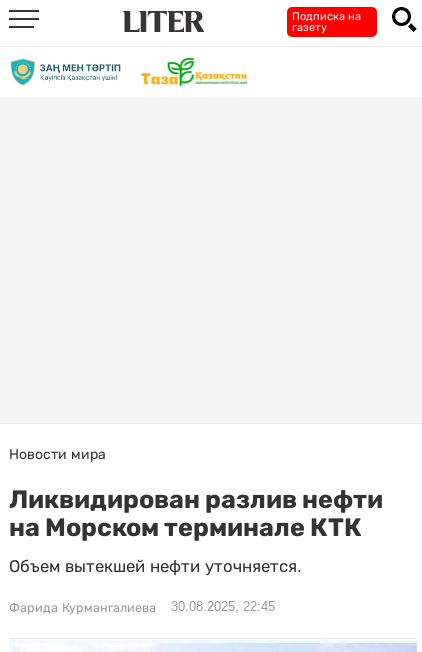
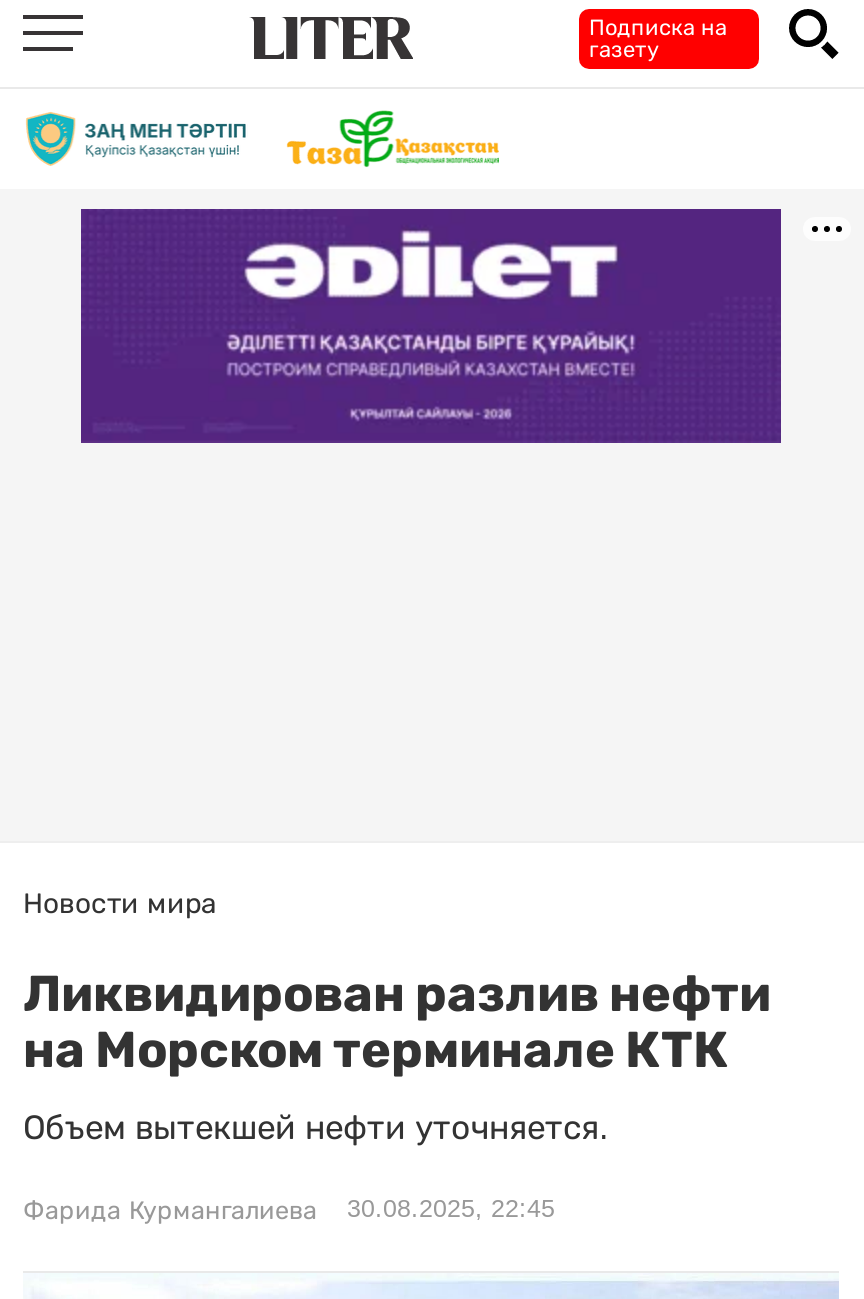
+ [image]
